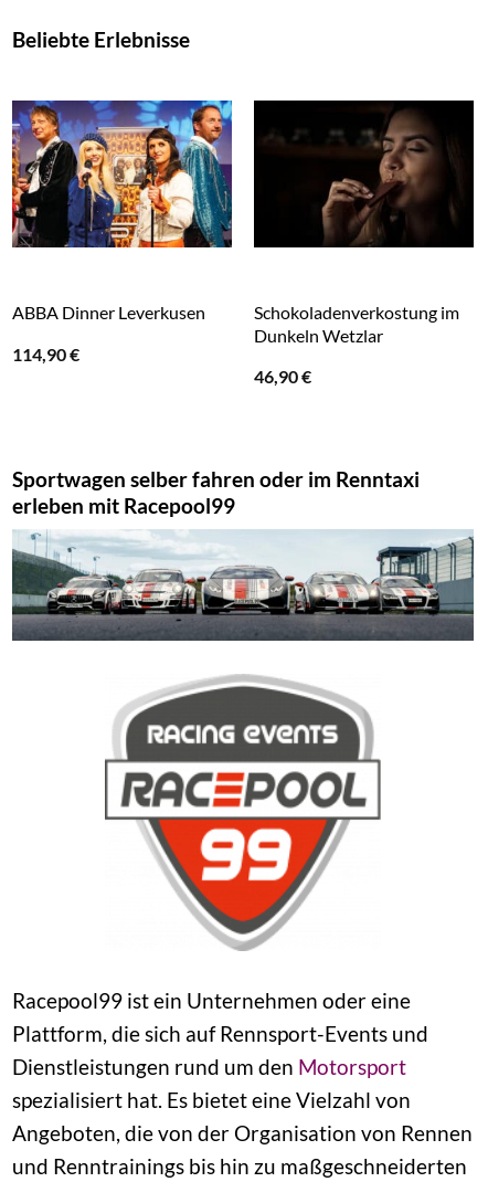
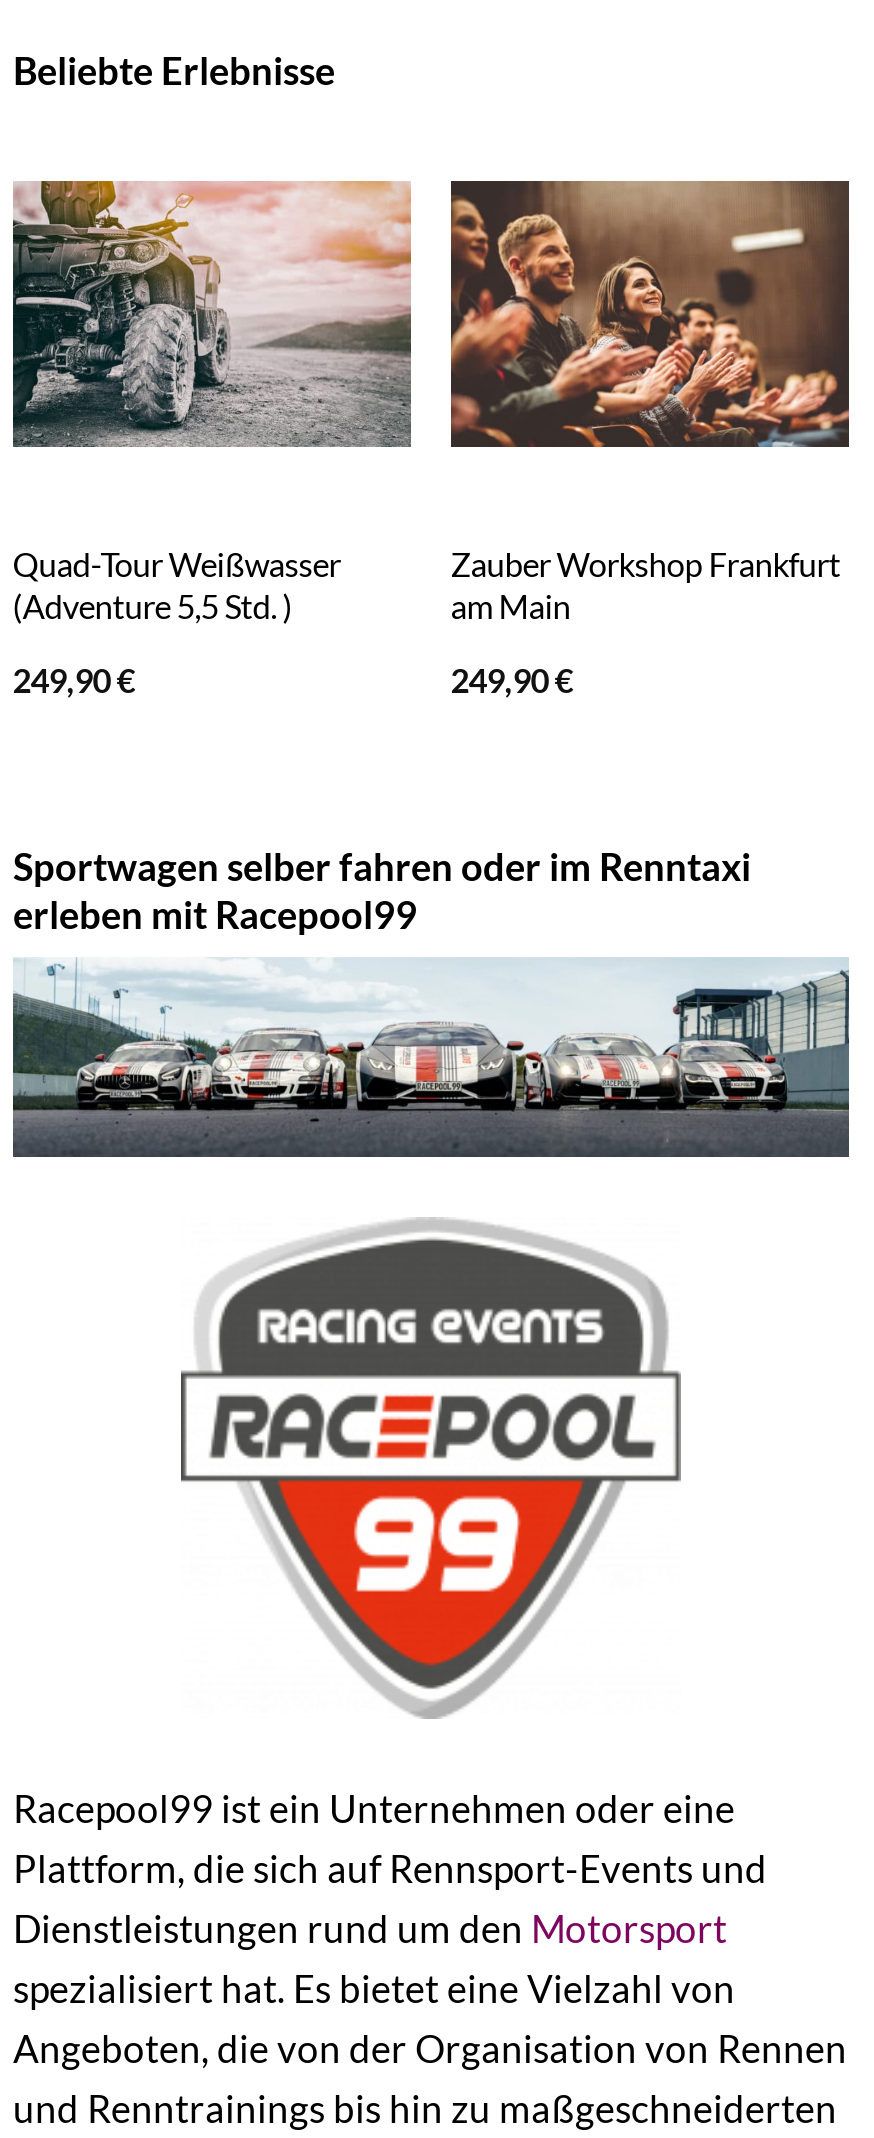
- [image]
+ [image]

- [image]
+ [image]

- ABBA Dinner Leverkusen
+ Quad-Tour Weißwasser
+ (Adventure 5,5 Std. )

- Schokoladenverkostung im
- Dunkeln Wetzlar
+ Zauber Workshop Frankfurt
+ am Main

- 114,90€
+ 249,90€

- 46,90€
+ 249,90€
